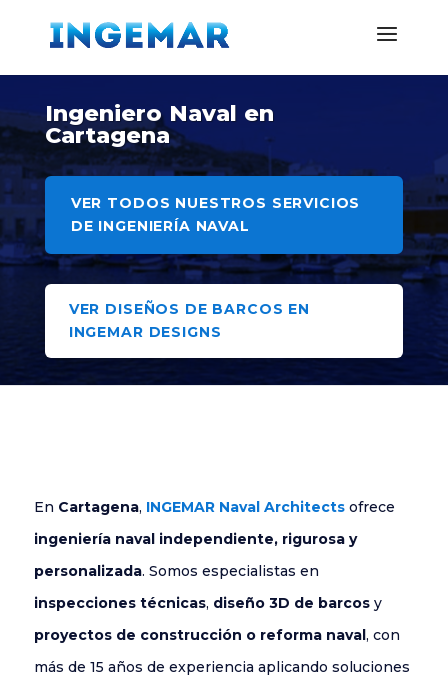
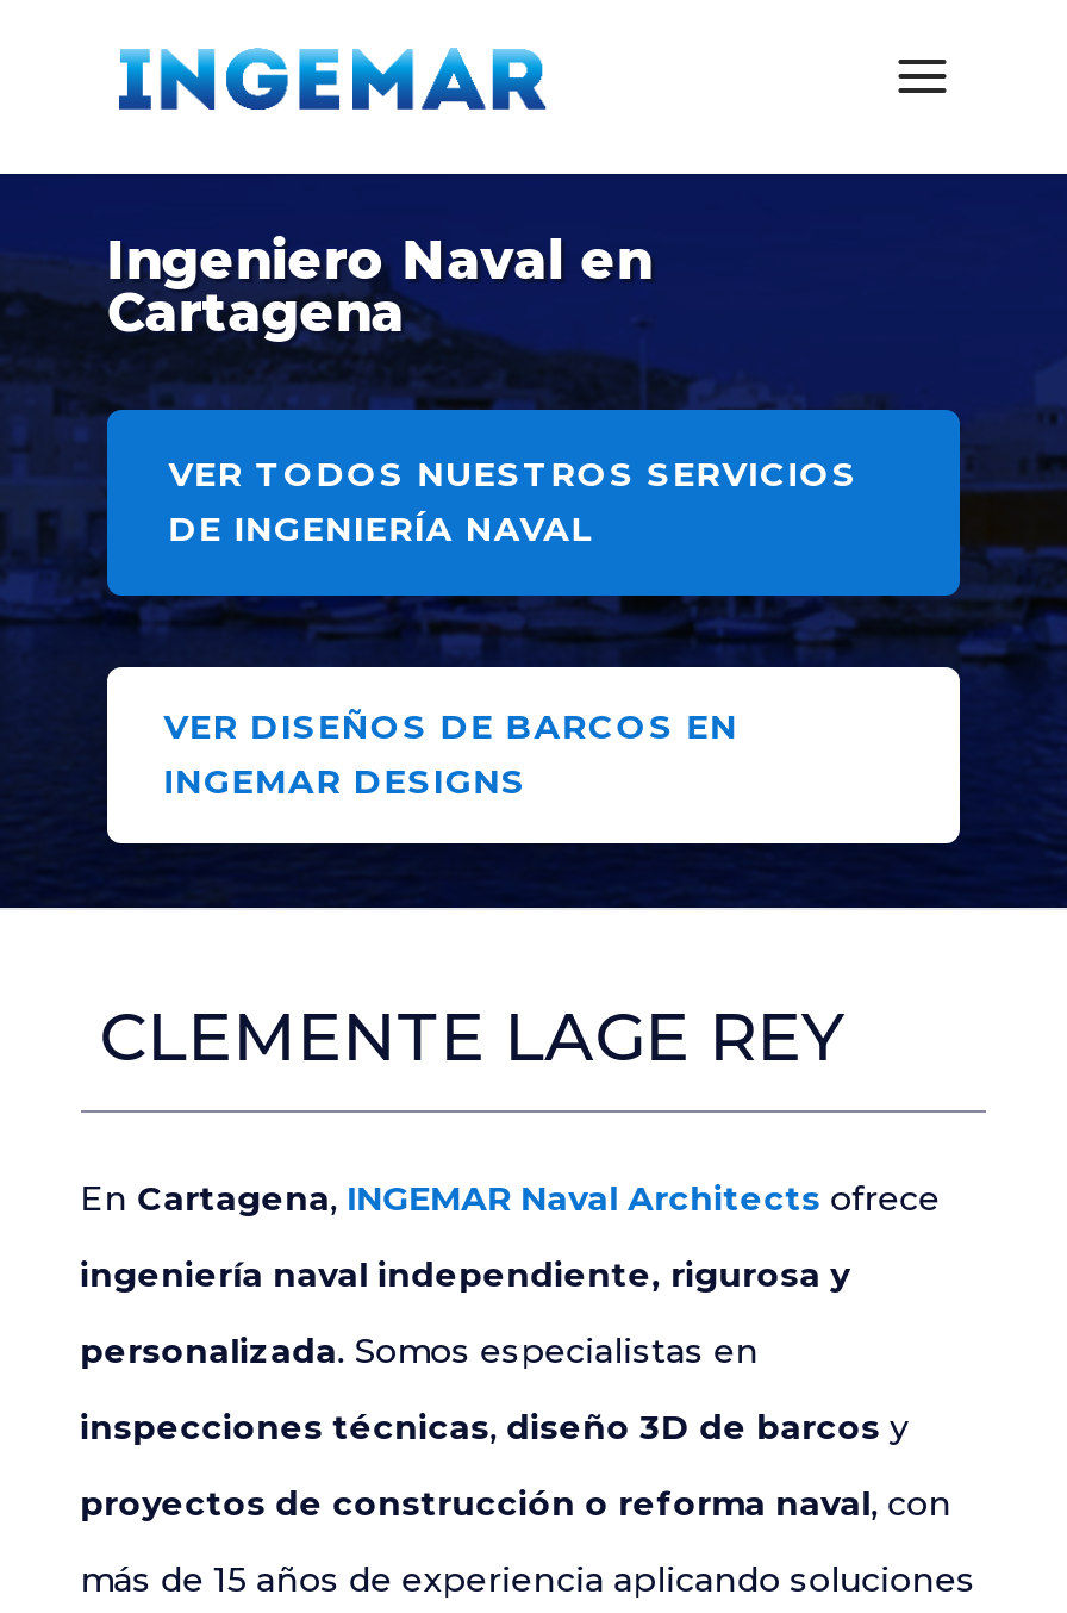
+ CLEMENTE LAGE REY
